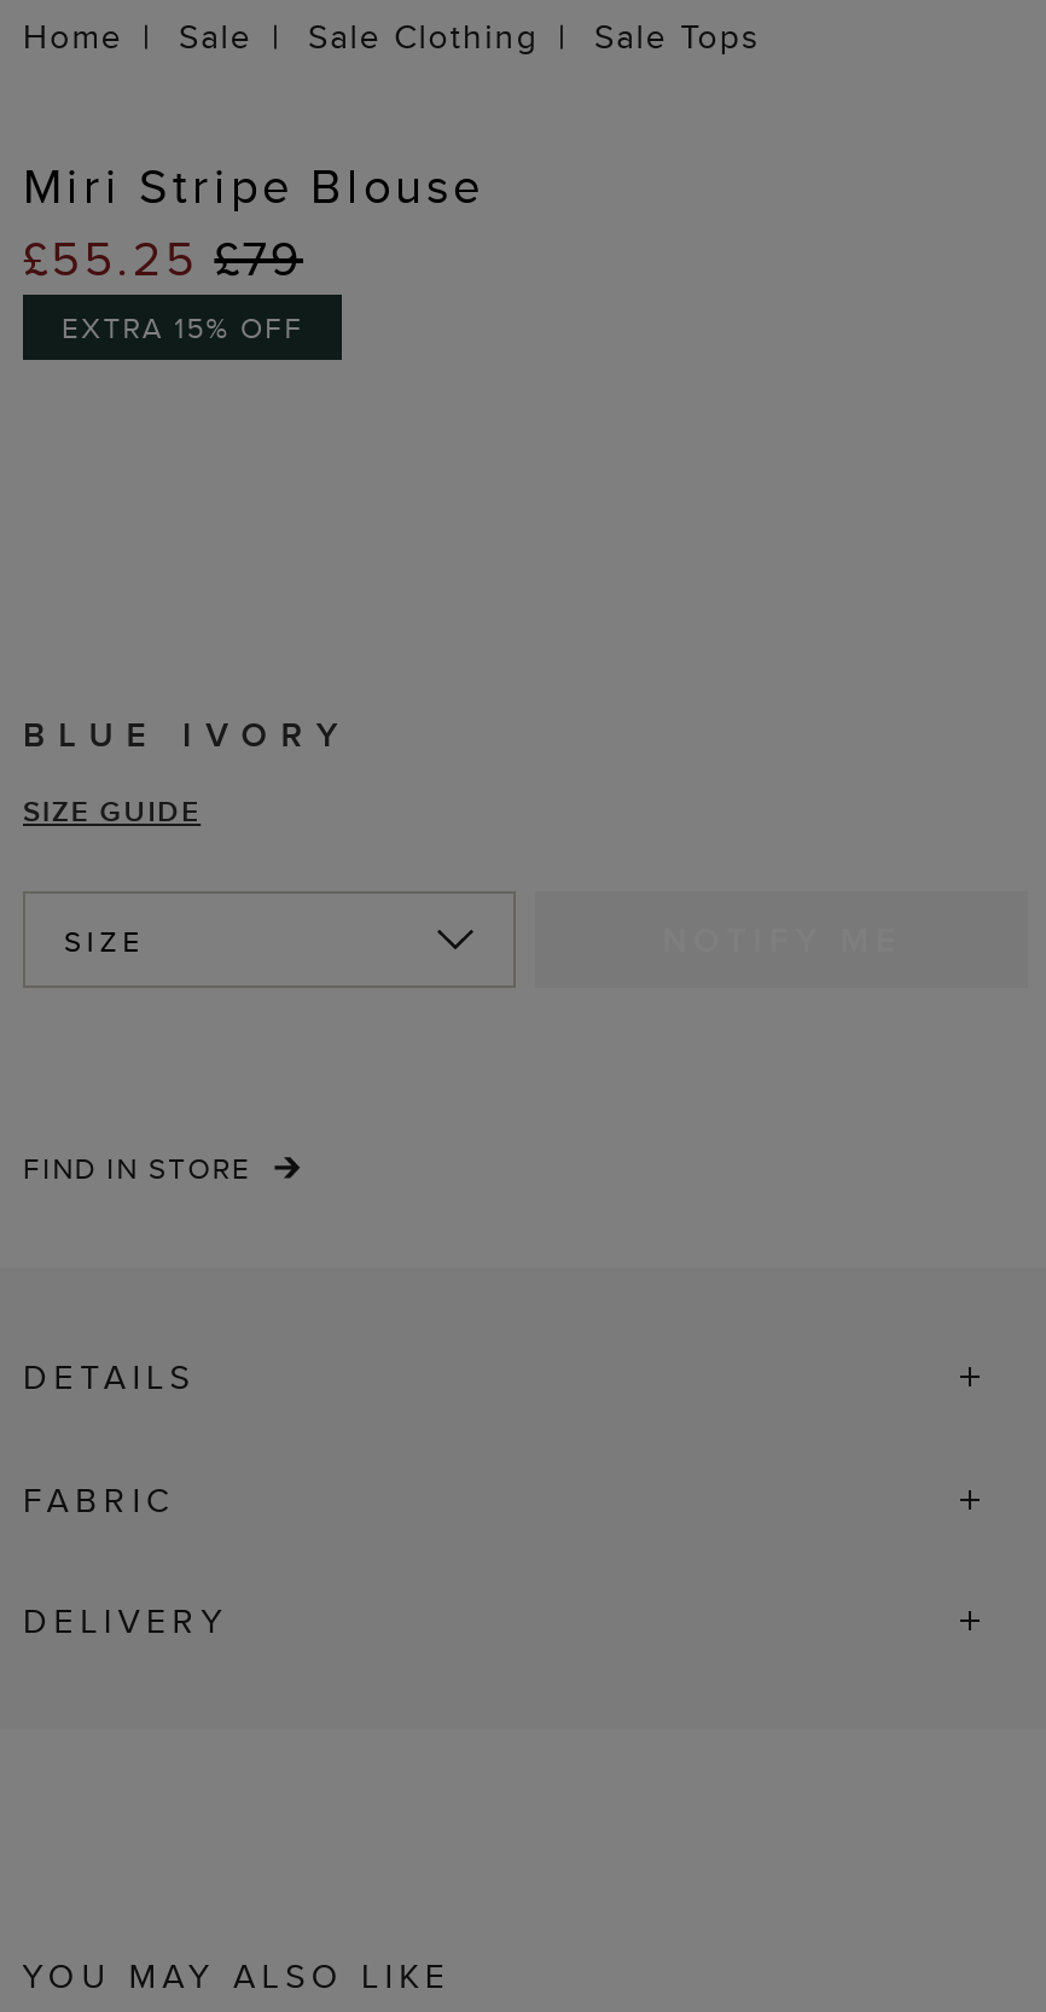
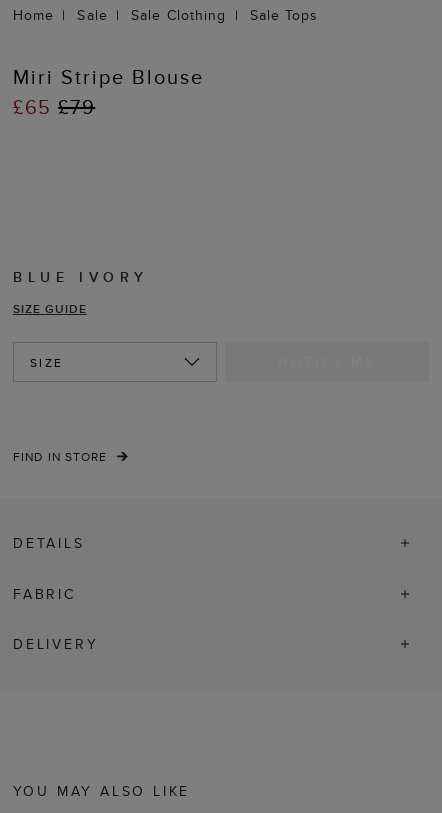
- £55.25 £79
- EXTRA 15% OFF
+ £65 £79
